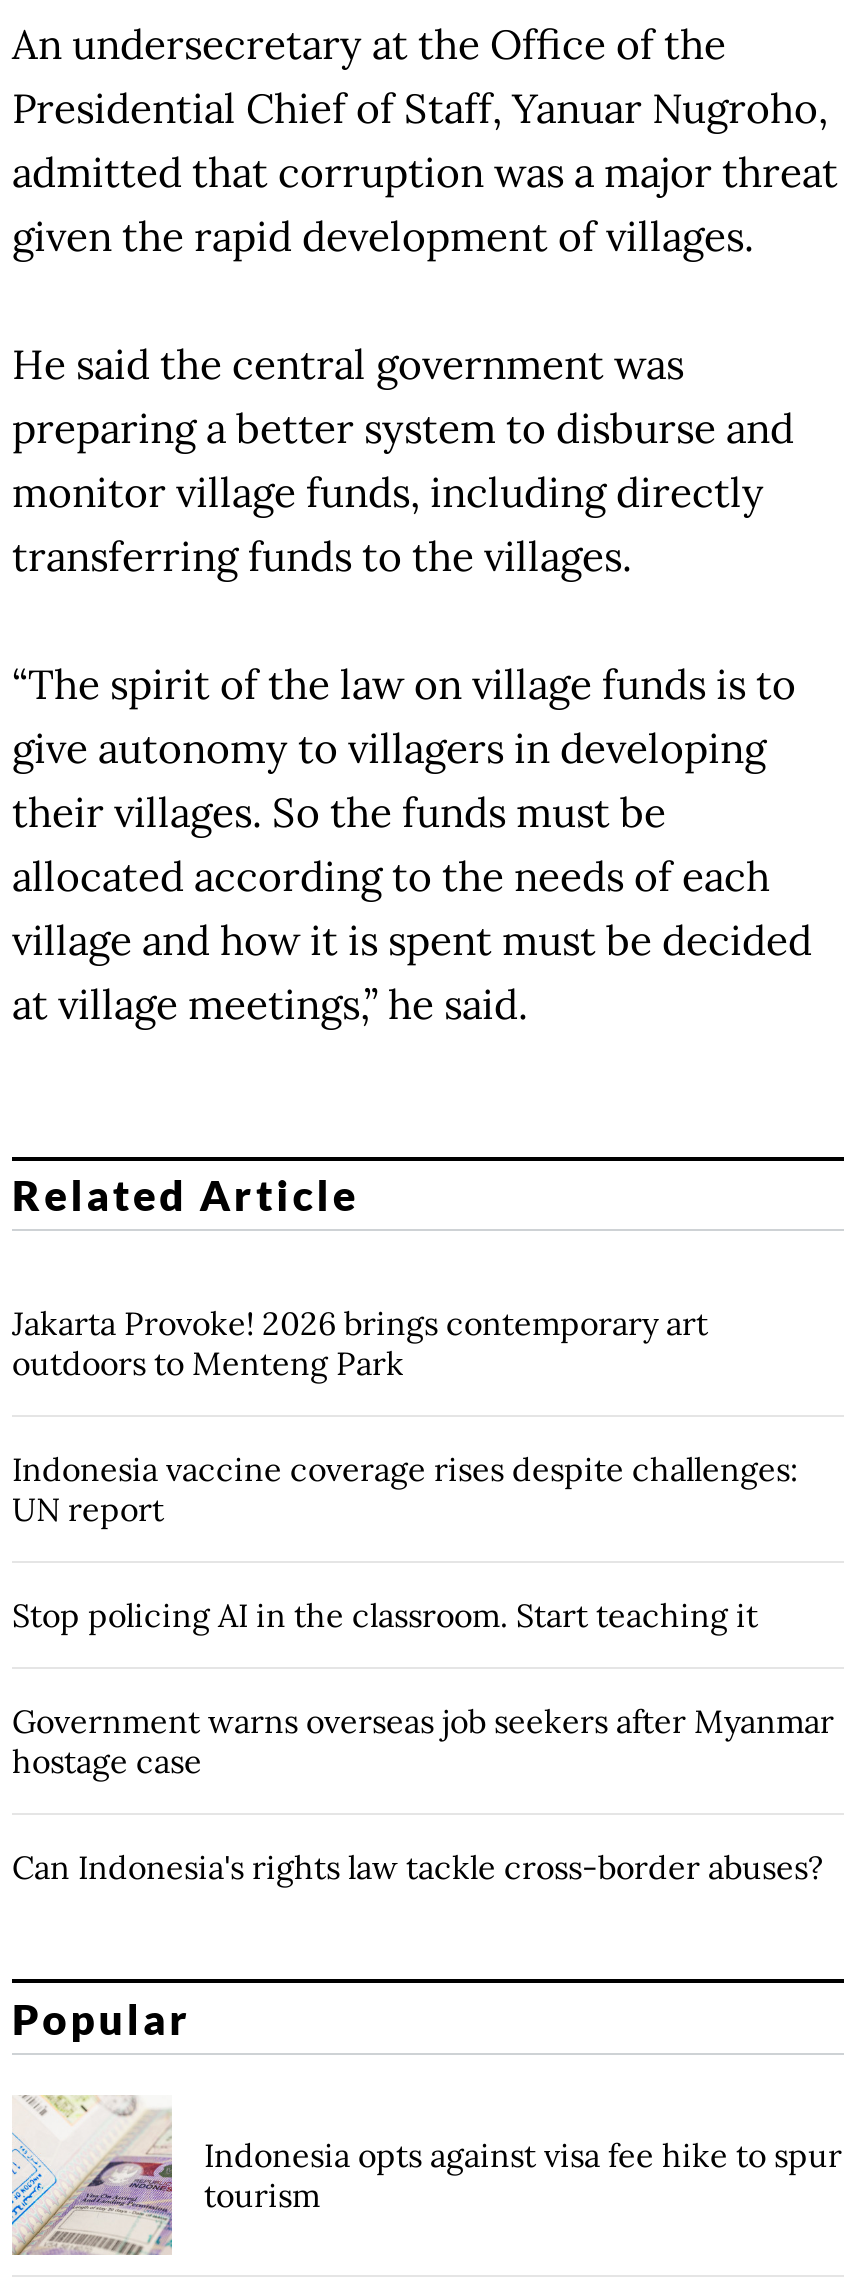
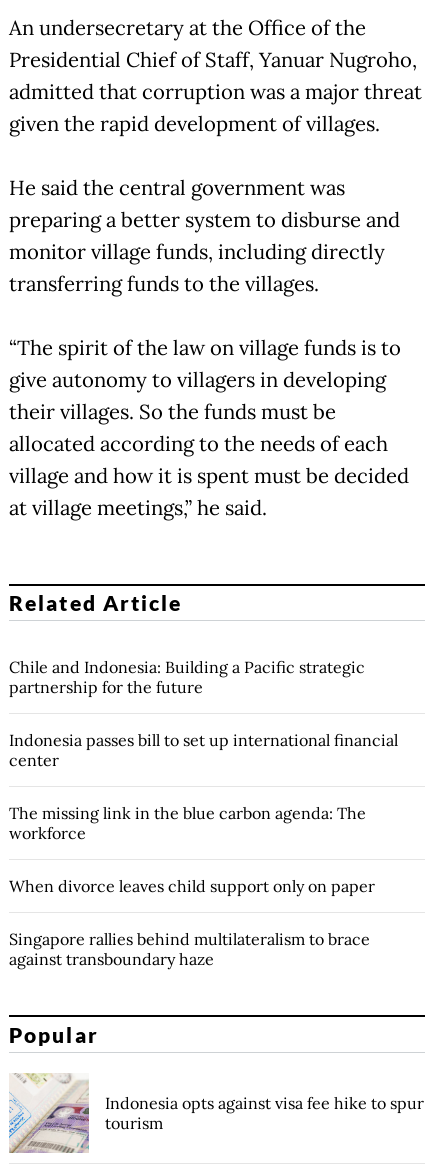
- Jakarta Provoke! 2026 brings contemporary art
- outdoors to Menteng Park
+ Chile and Indonesia: Building a Pacific strategic
+ partnership for the future

- Indonesia vaccine coverage rises despite challenges:
- UN report
+ Indonesia passes bill to set up international financial
+ center

- Stop policing AI in the classroom. Start teaching it
+ The missing link in the blue carbon agenda: The
+ workforce

- Government warns overseas job seekers after Myanmar
- hostage case
+ When divorce leaves child support only on paper

- Can Indonesia's rights law tackle cross-border abuses?
+ Singapore rallies behind multilateralism to brace
+ against transboundary haze
